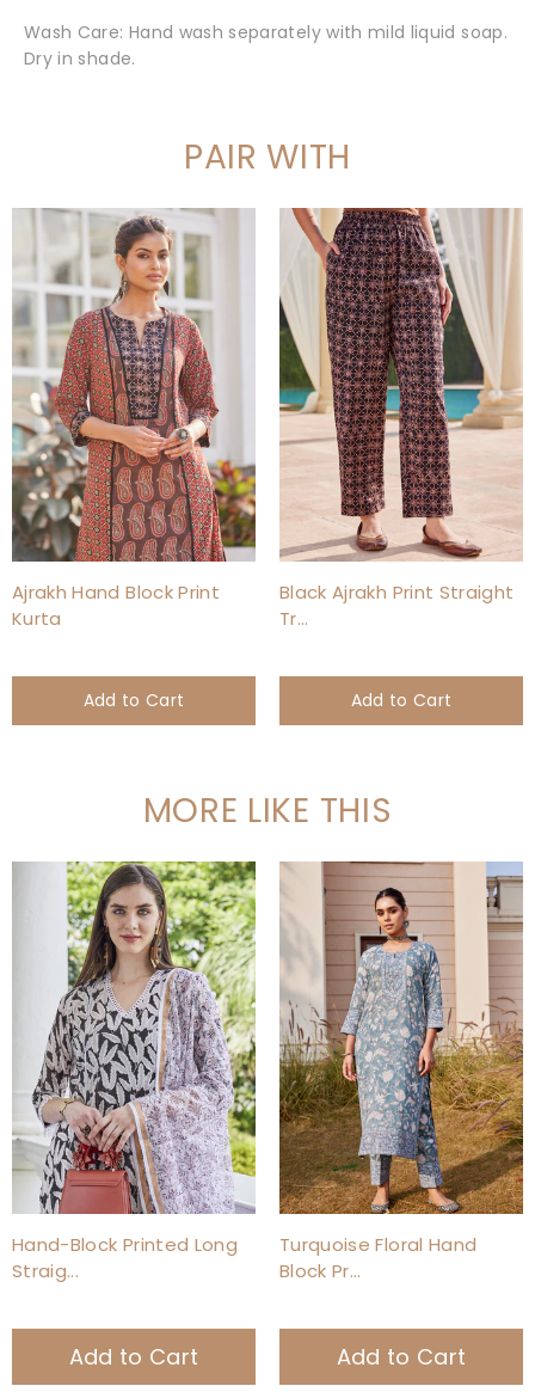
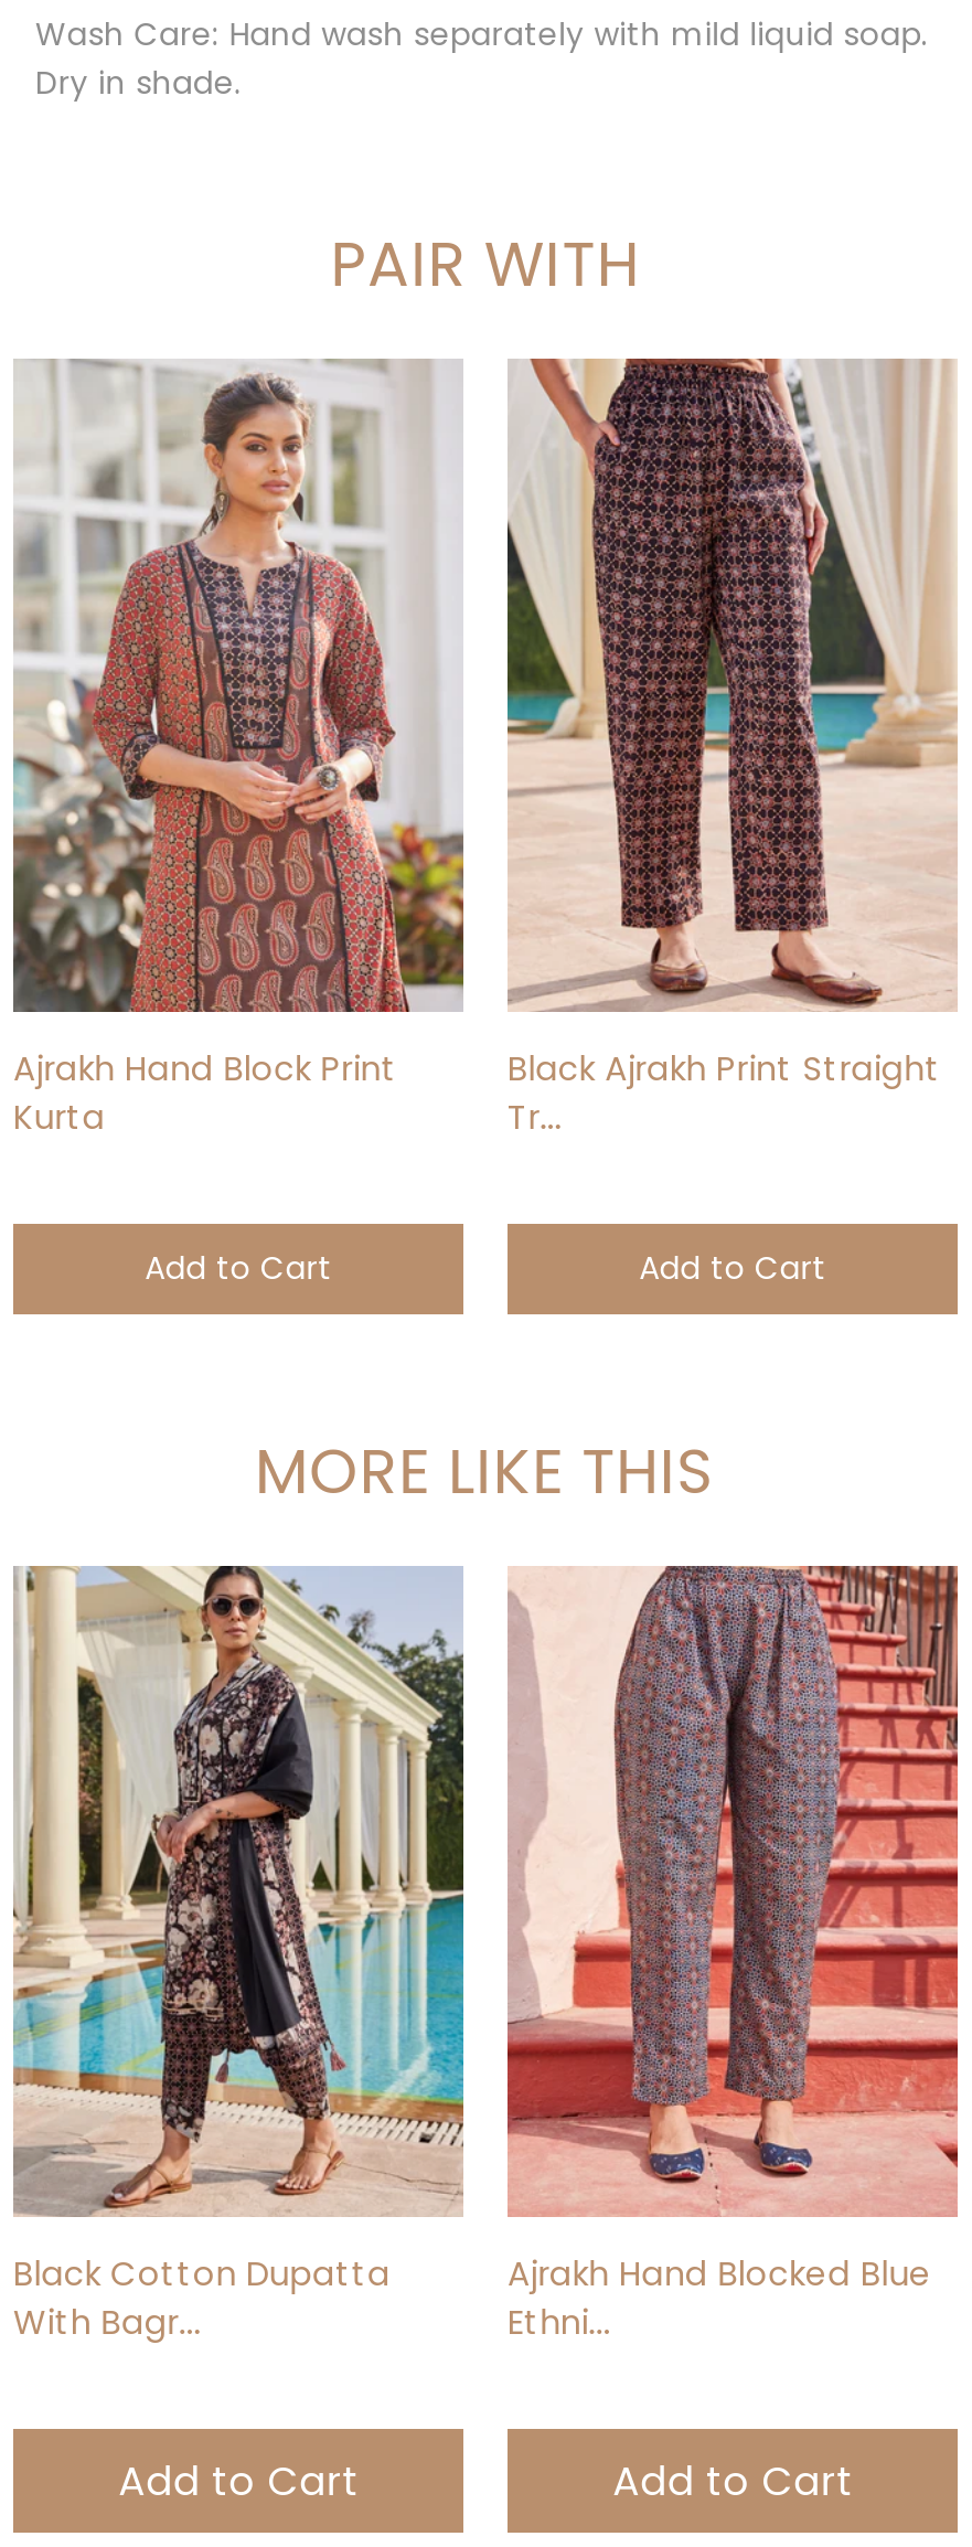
- [image]
- Hand-Block Printed Long
- Straig...
+ [image]
+ Black Cotton Dupatta
+ With Bagr...

- [image]
- Turquoise Floral Hand
- Block Pr...
+ [image]
+ Ajrakh Hand Blocked Blue
+ Ethni...
